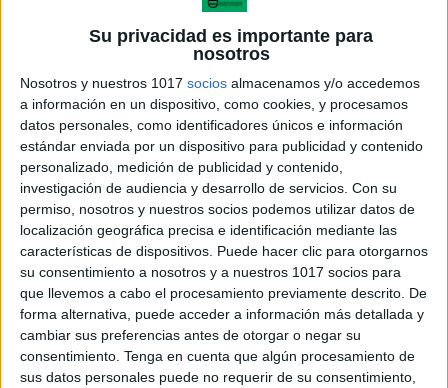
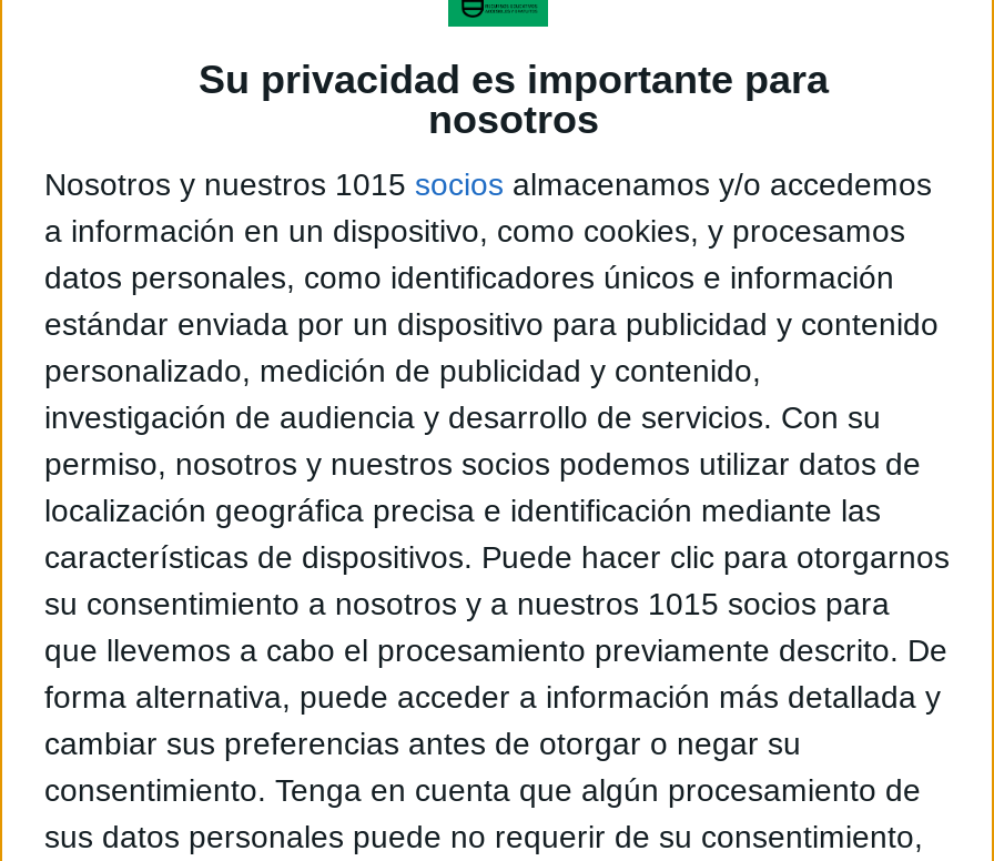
- Nosotros y nuestros 1017 socios almacenamos y/o accedemos
+ Nosotros y nuestros 1015 socios almacenamos y/o accedemos

- su consentimiento a nosotros y a nuestros 1017 socios para
+ su consentimiento a nosotros y a nuestros 1015 socios para
